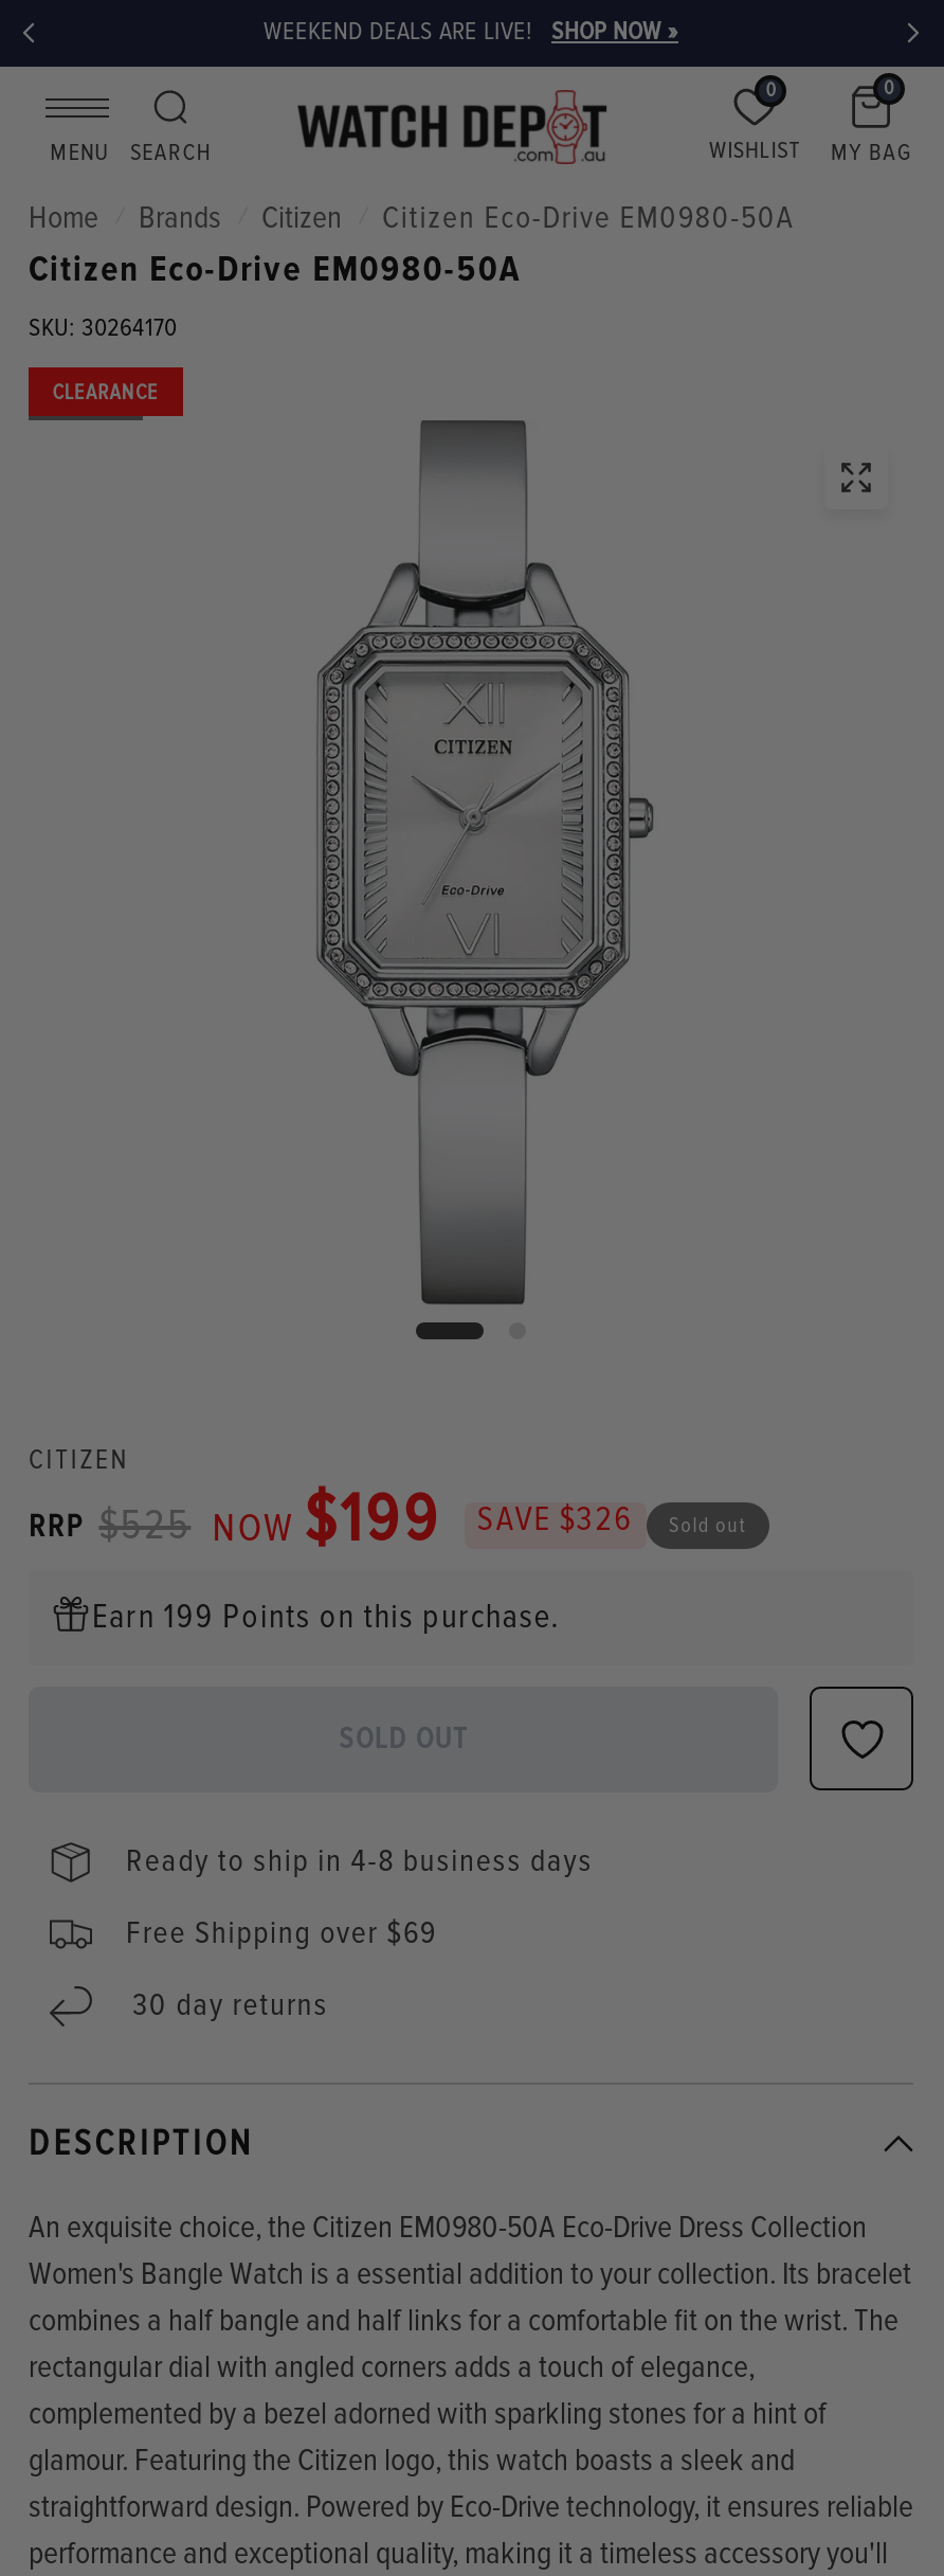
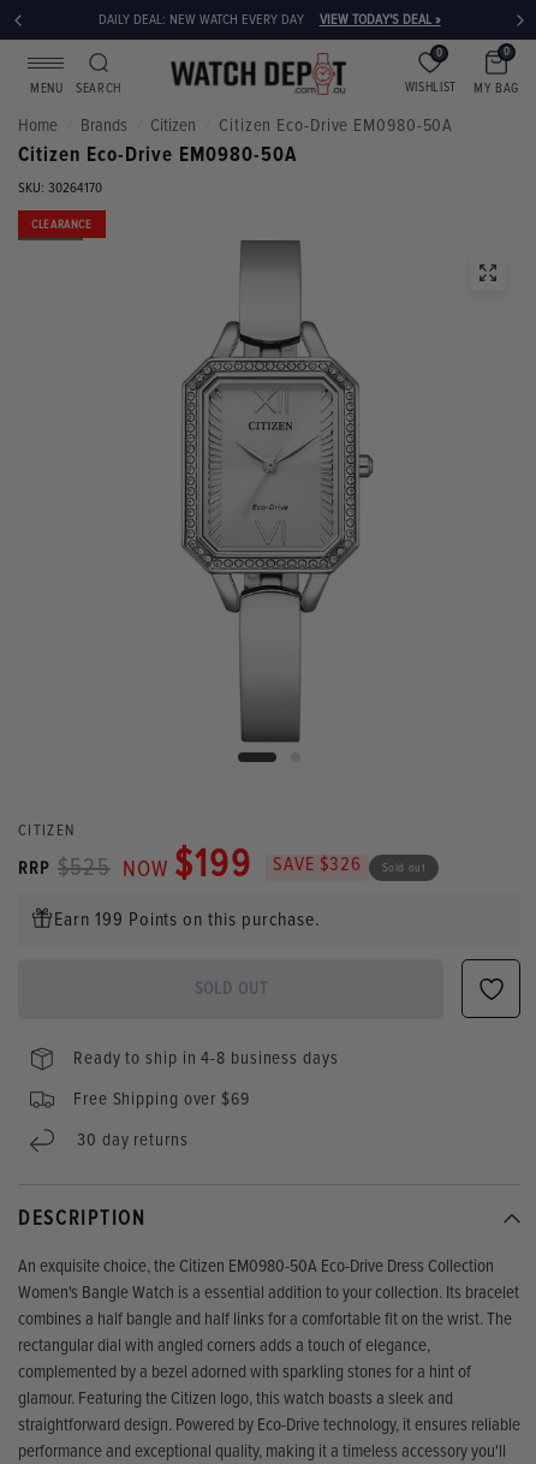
- WEEKEND DEALS ARE LIVE! SHOP NOW »
+ DAILY DEAL: NEW WATCH EVERY DAY
+ VIEW TODAY'S DEAL »
